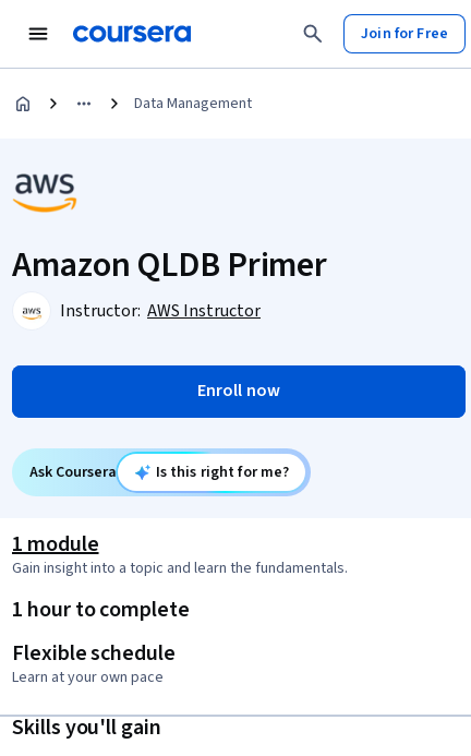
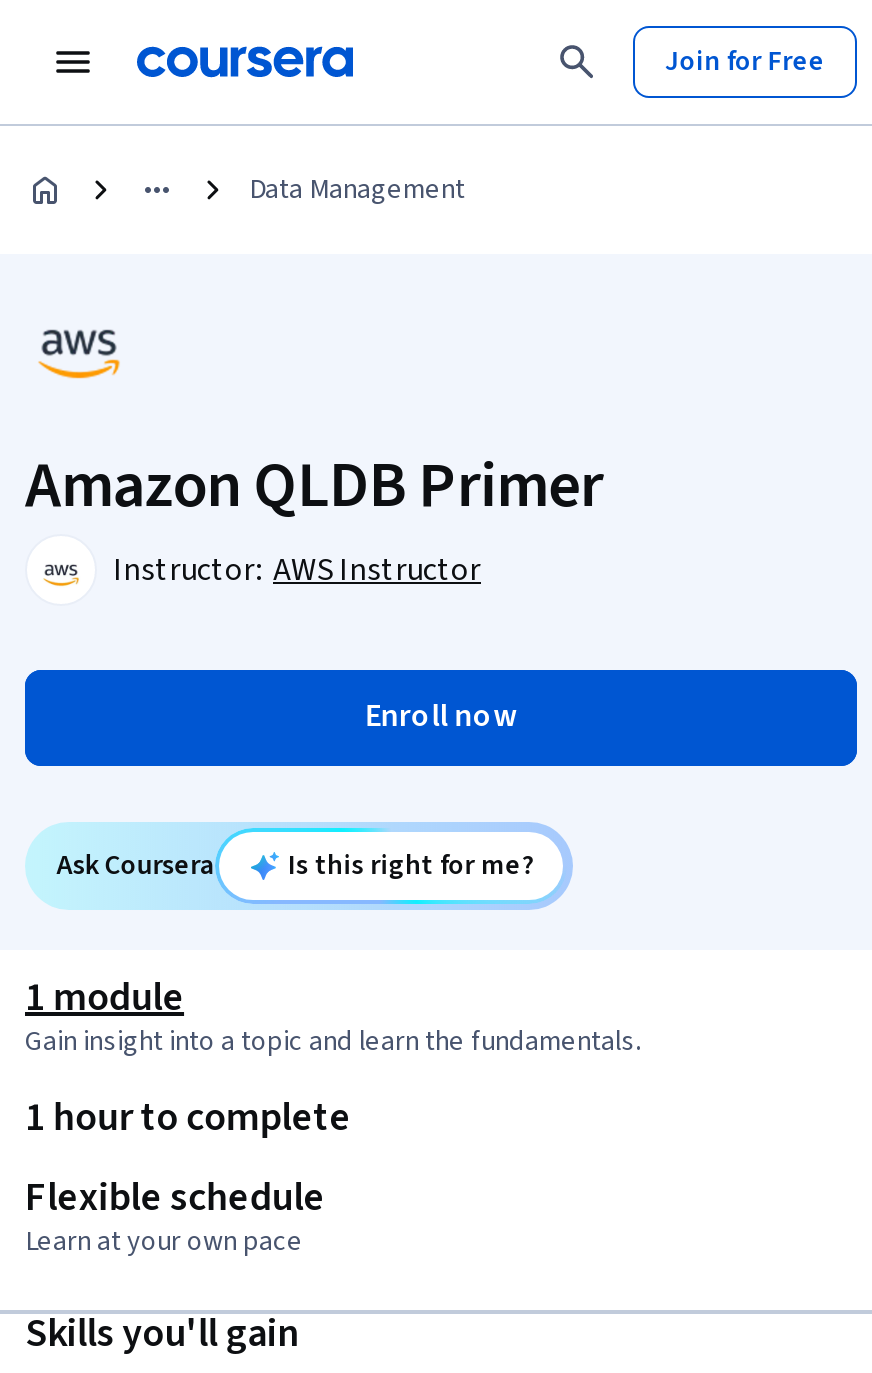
- [image]
+ [image]
